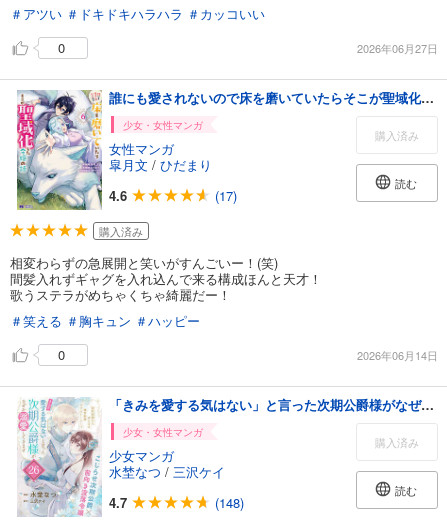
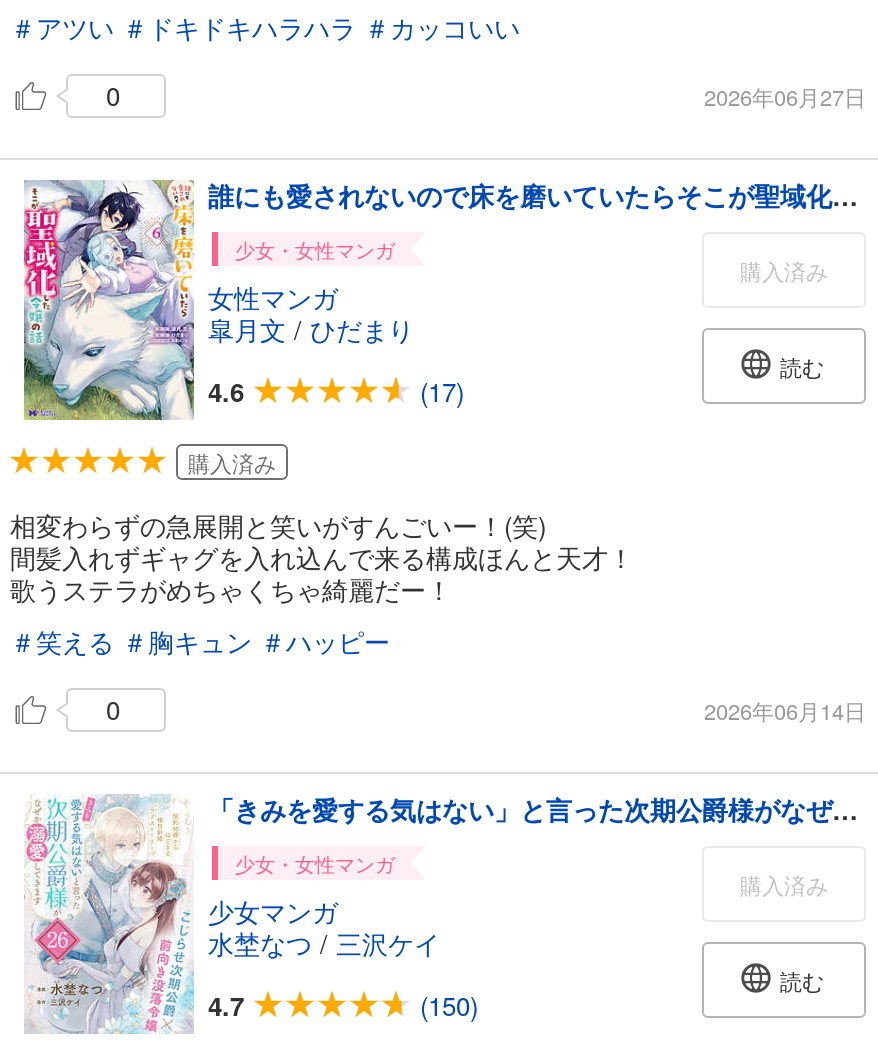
- (148)
+ (150)
